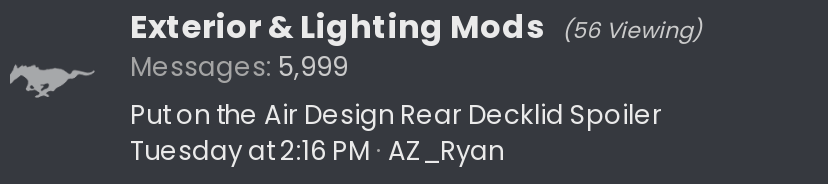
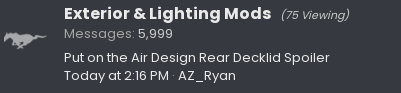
- Exterior & Lighting Mods (56 Viewing)
+ Exterior & Lighting Mods (75 Viewing)

- Tuesday at 2:16 PM AZ_Ryan
+ Today at 2:16 PM AZ_Ryan
